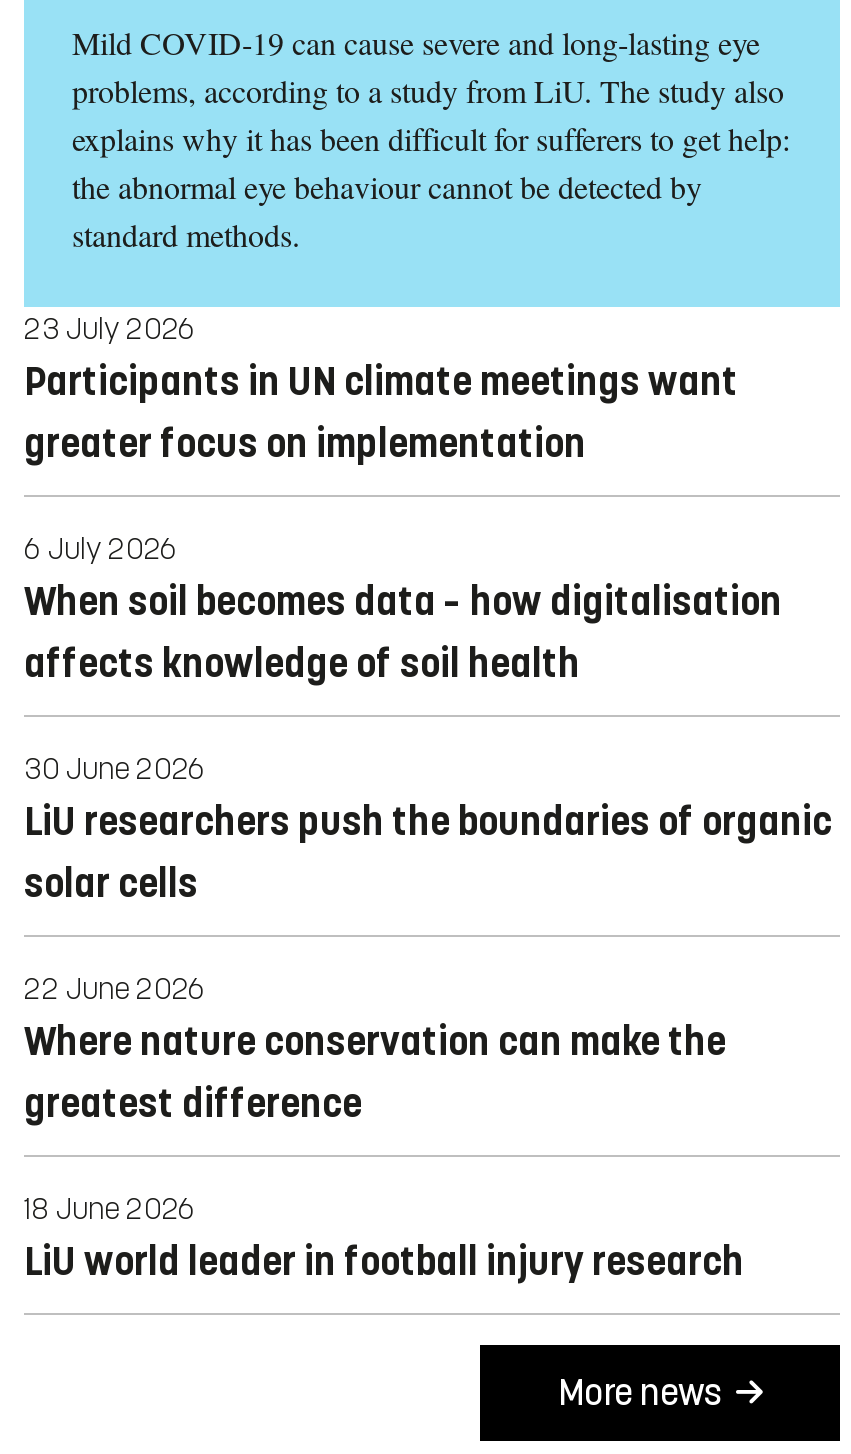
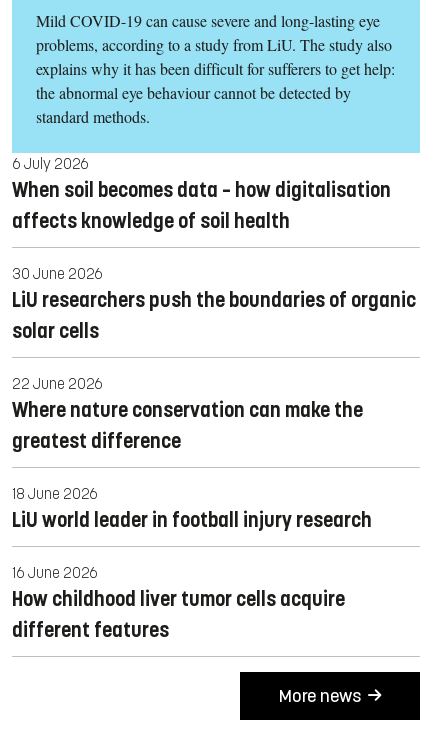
- 23 July 2026
- Participants in UN climate meetings want
- greater focus on implementation

moved up: 6 July 2026 | When soil becomes data – how digitalisation | affects knowledge of soil health | ... | 18 June 2026 | LiU world leader in football injury research

+ 16 June 2026
+ How childhood liver tumor cells acquire
+ different features
